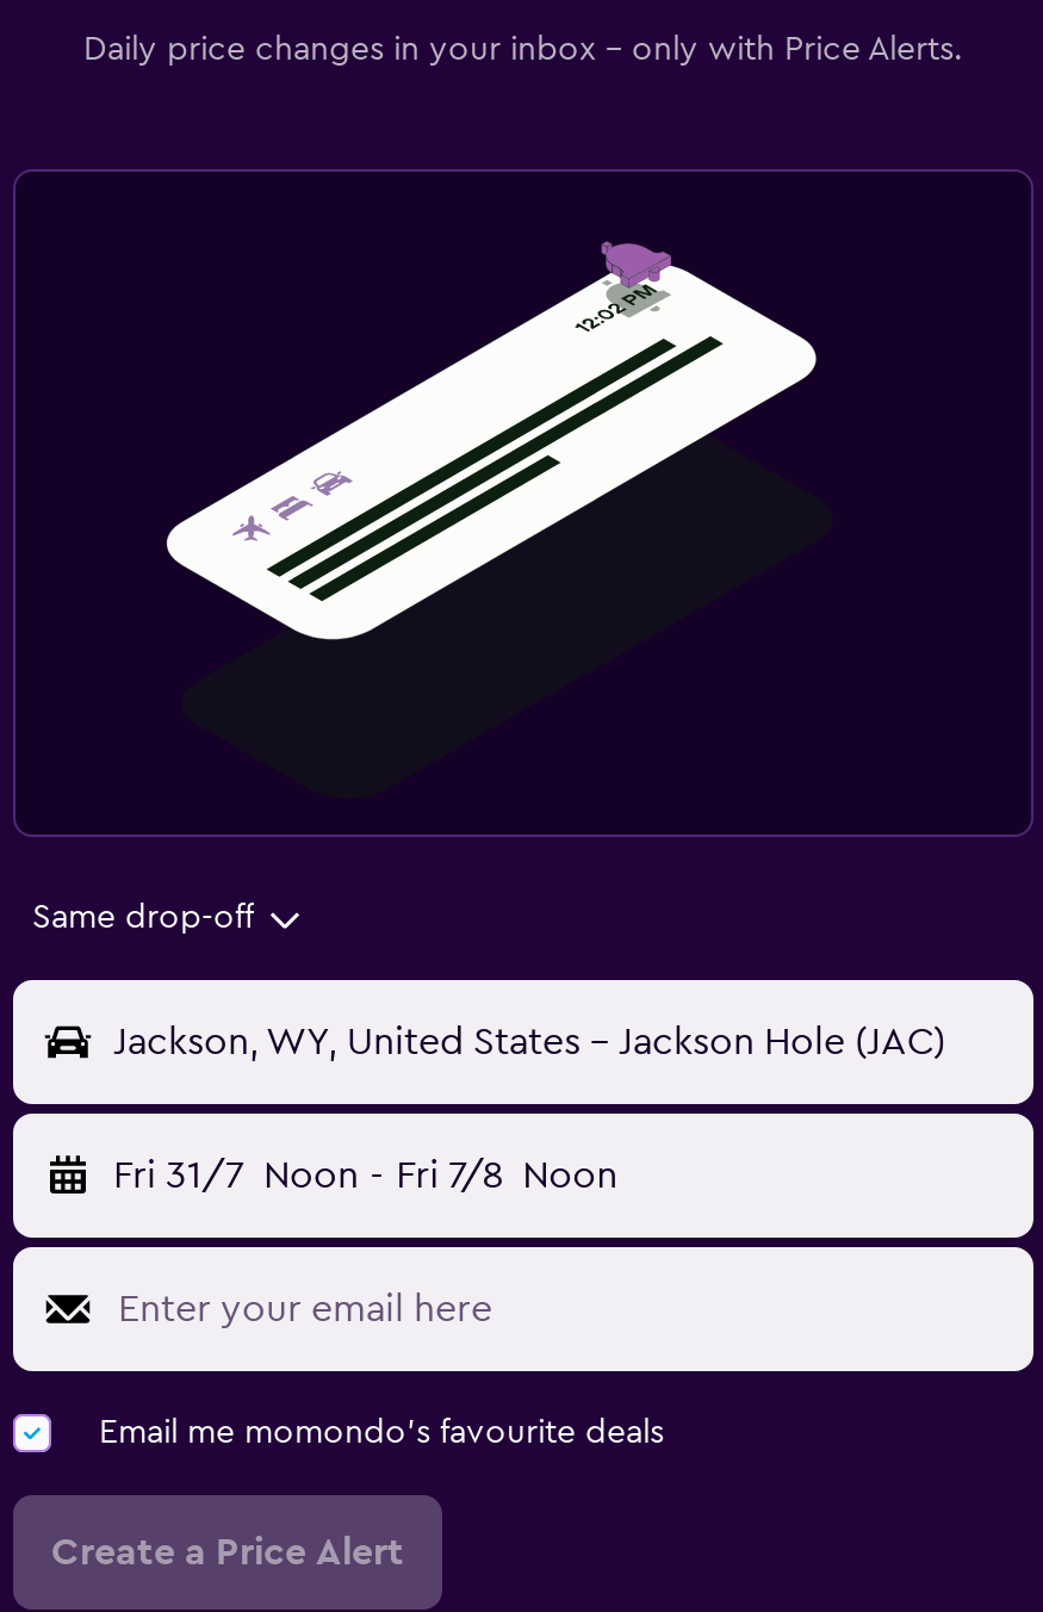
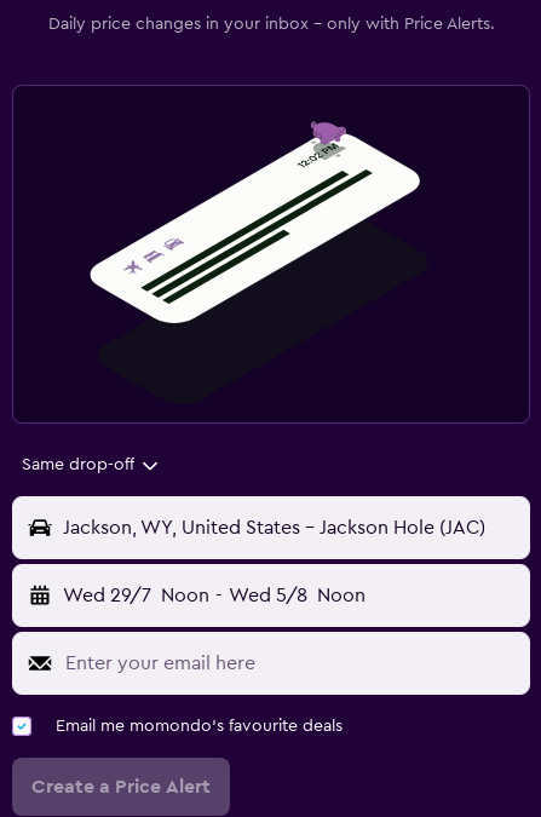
- Fri 31/7 Noon - Fri 7/8 Noon
+ Wed 29/7 Noon - Wed 5/8 Noon
